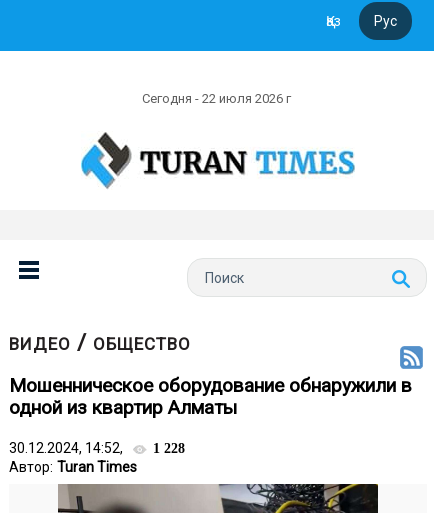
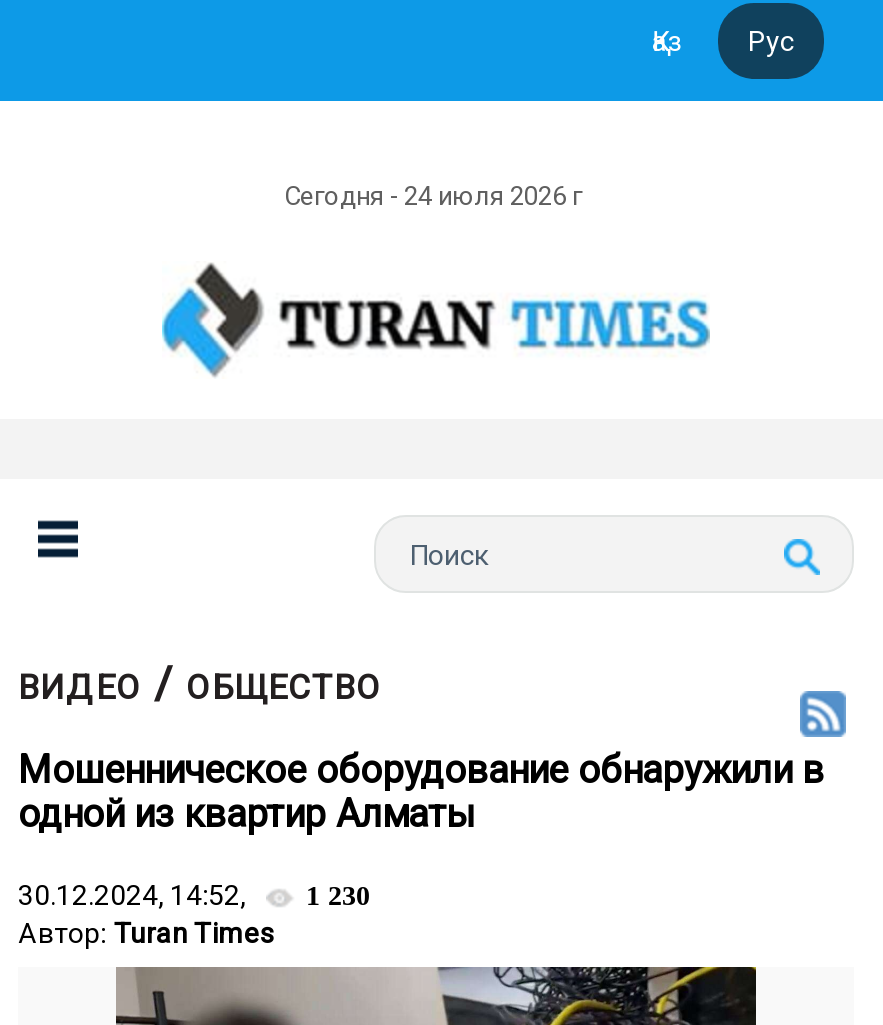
- Сегодня - 22 июля 2026 г
+ Сегодня - 24 июля 2026 г

- 30.12.2024, 14:52, 1 228
+ 30.12.2024, 14:52, 1 230
